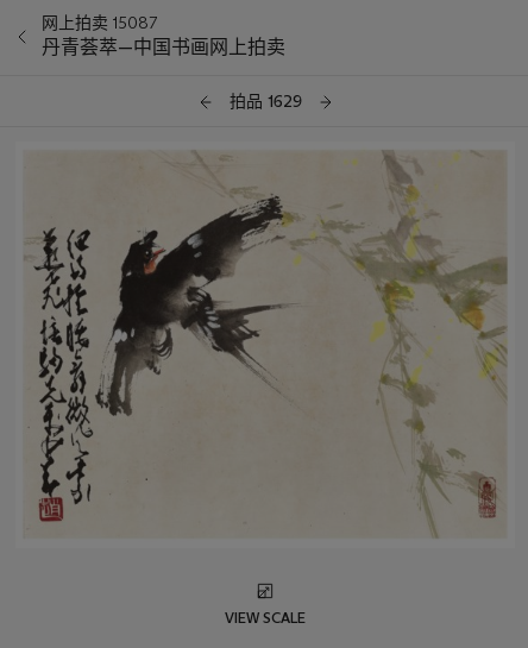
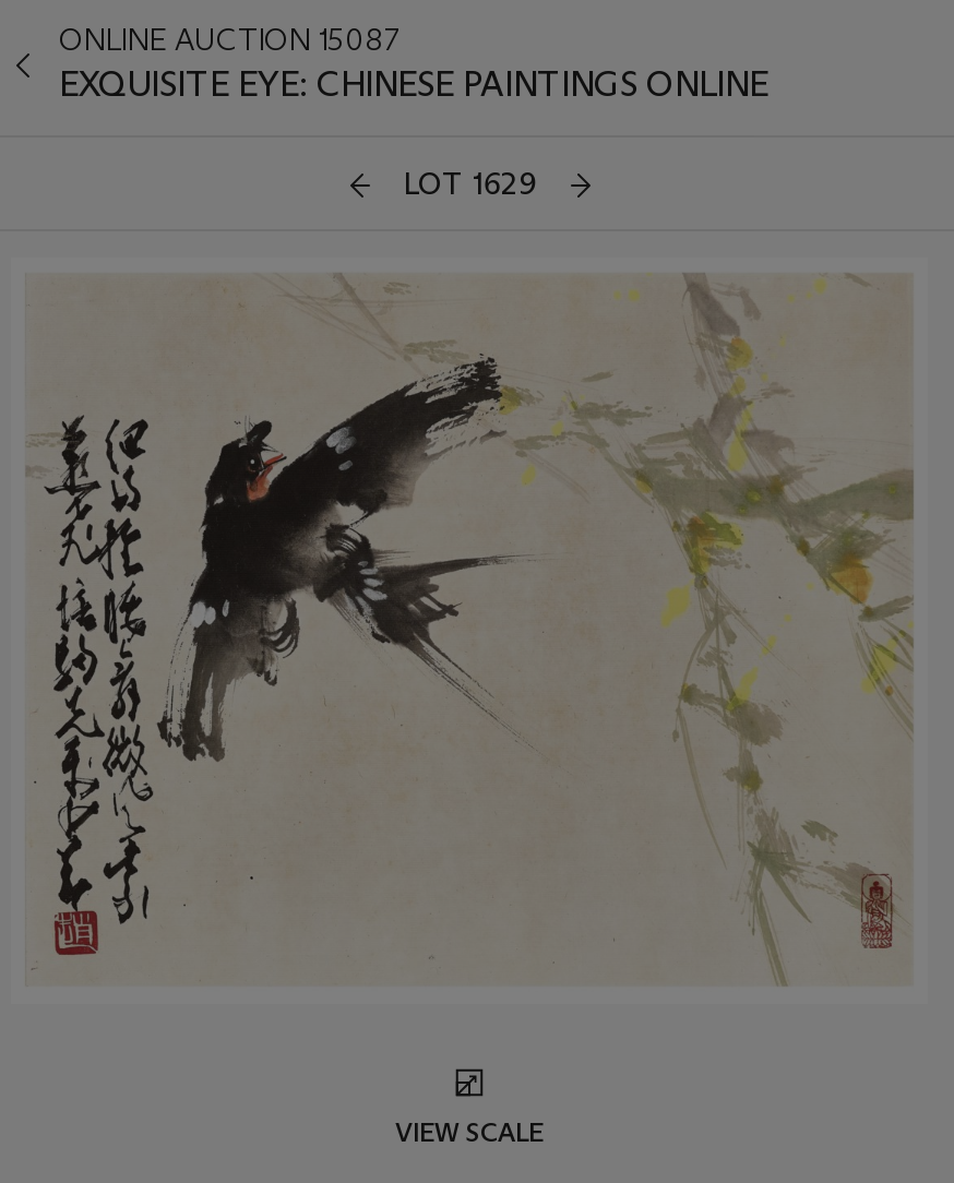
- 网上拍卖 15087
- 丹青荟萃—中国书画网上拍卖
+ ONLINE AUCTION 15087
+ EXQUISITE EYE: CHINESE PAINTINGS ONLINE

- 拍品 1629
+ LOT 1629
